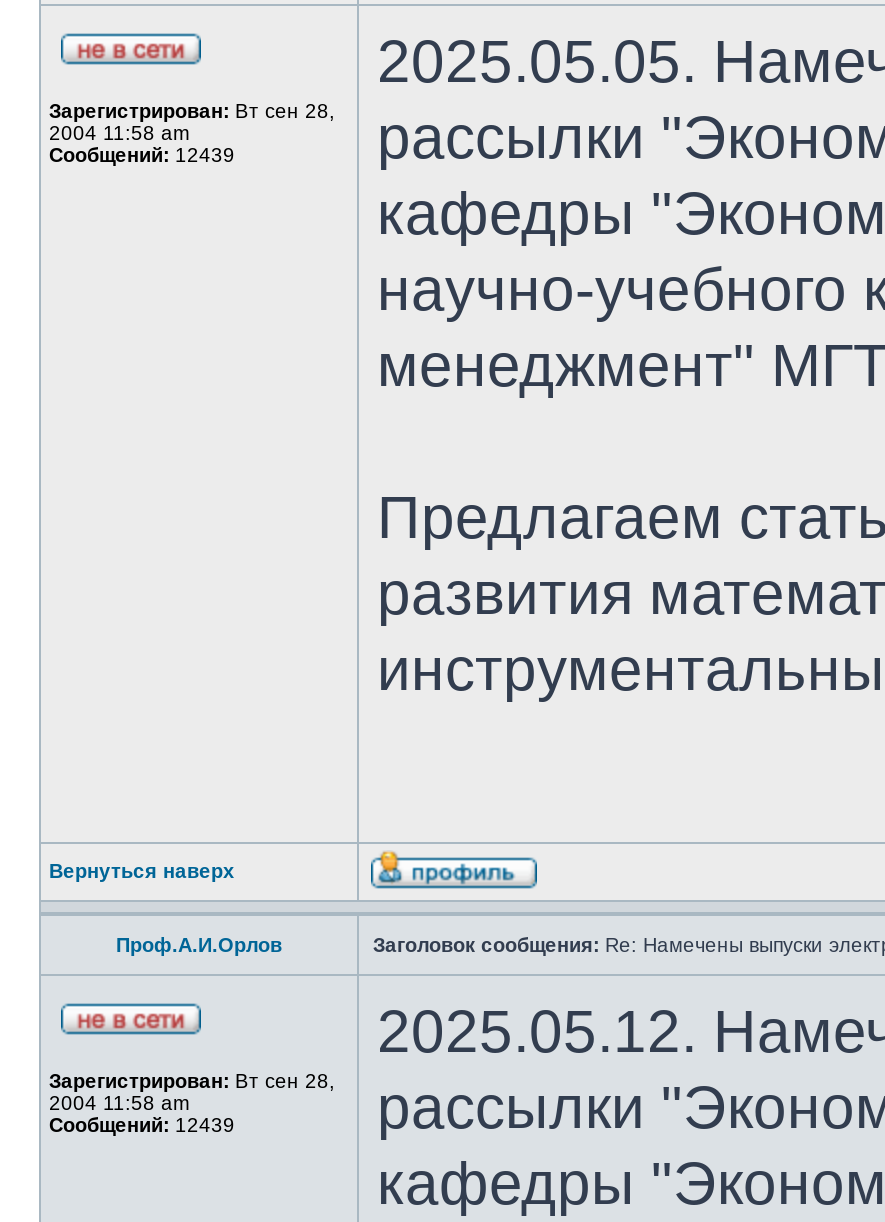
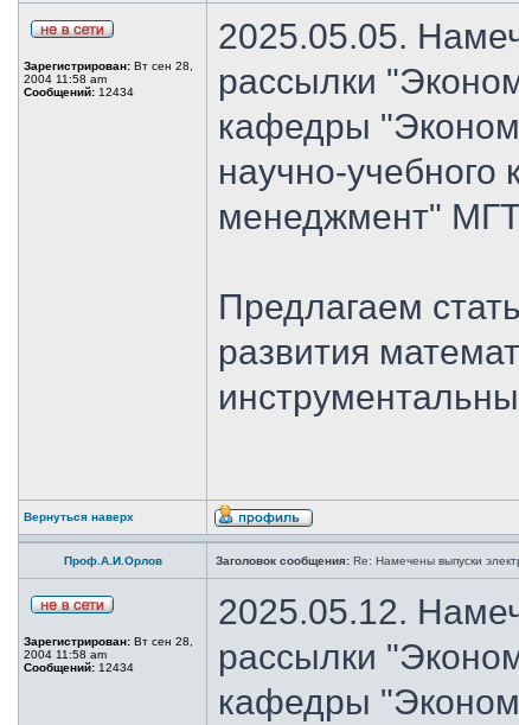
- Сообщений: 12439
+ Сообщений: 12434

- Сообщений: 12439
+ Сообщений: 12434
